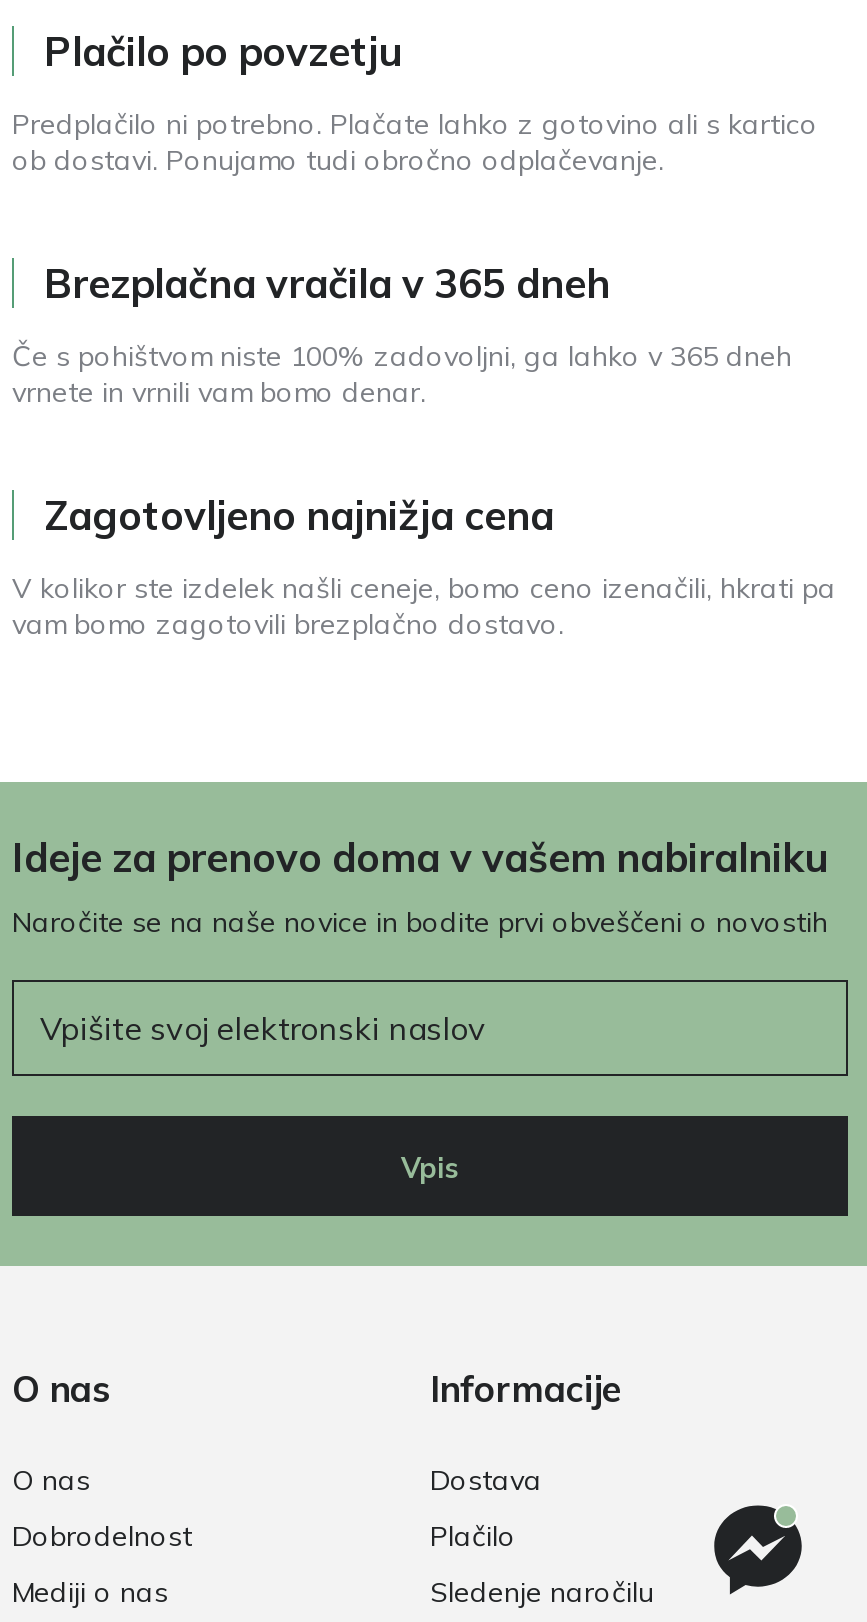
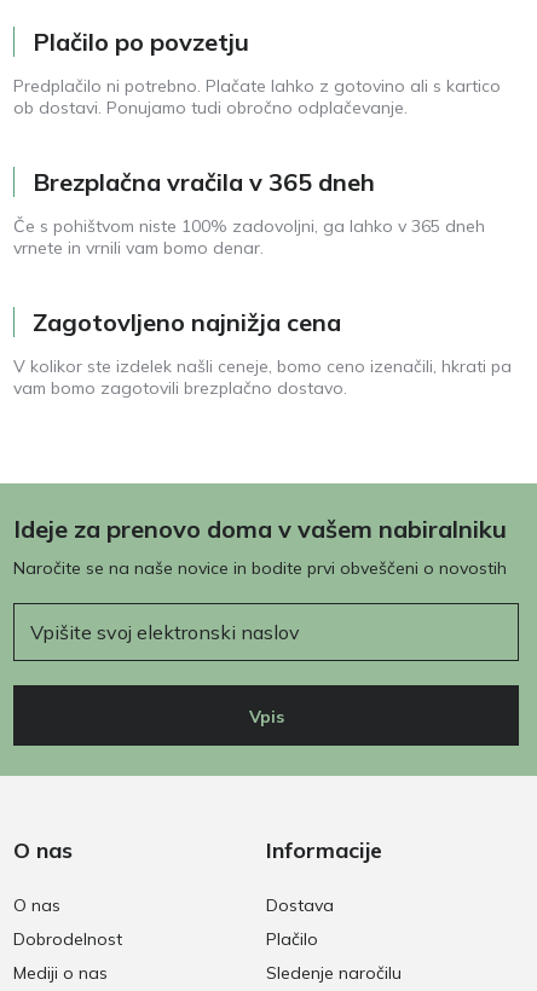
- [image]
